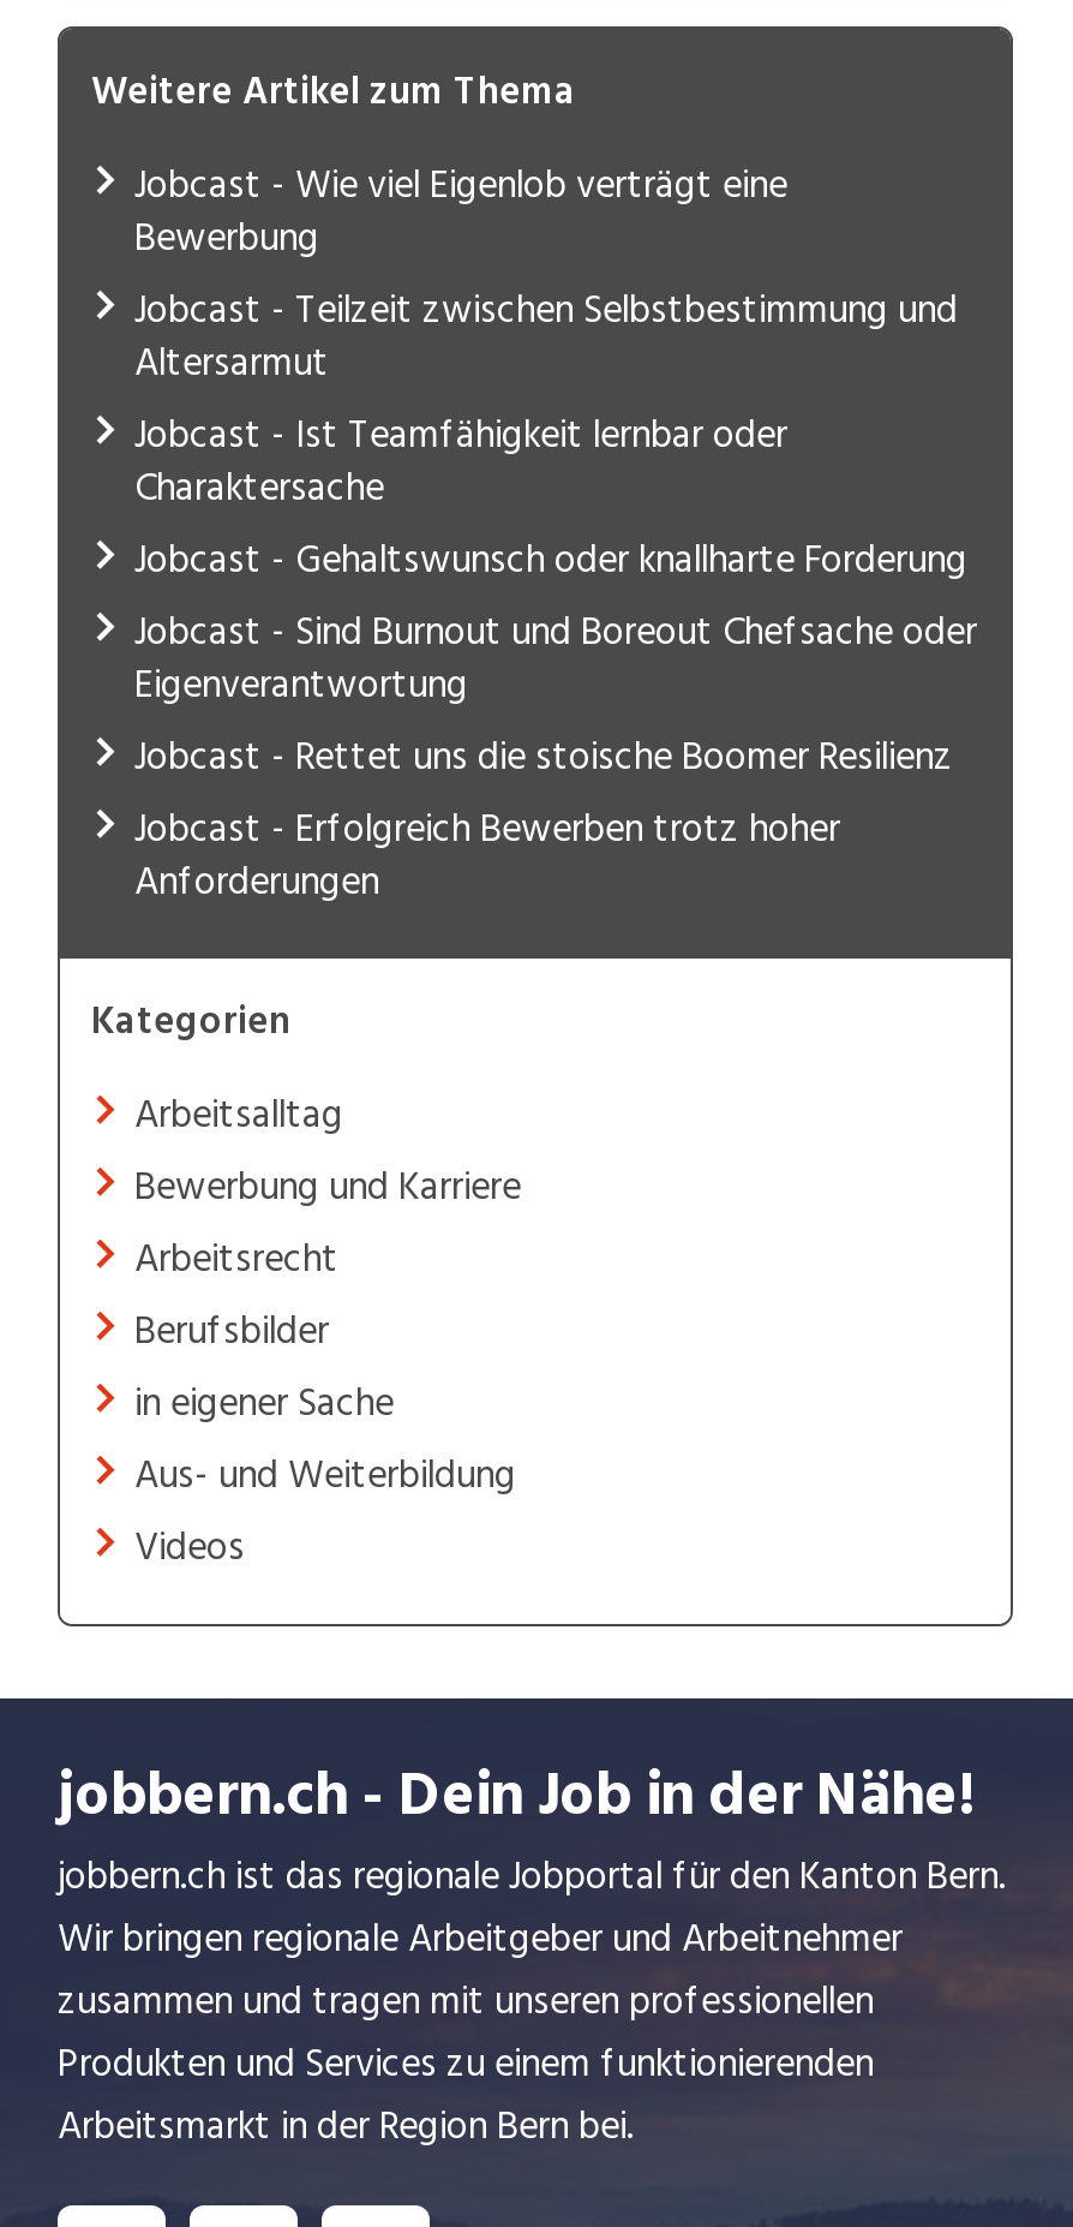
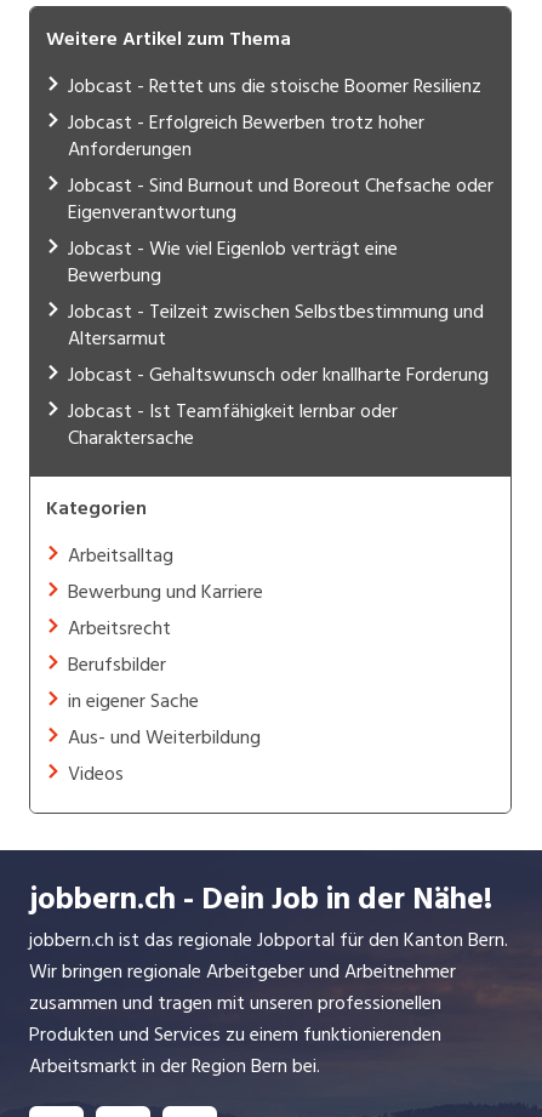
moved down: Jobcast - Wie viel Eigenlob verträgt eine | Bewerbung | Jobcast - Teilzeit zwischen Selbstbestimmung und | Altersarmut

moved down: Jobcast - Ist Teamfähigkeit lernbar oder | Charaktersache

moved up: Jobcast - Gehaltswunsch oder knallharte Forderung

moved up: Jobcast - Rettet uns die stoische Boomer Resilienz | Jobcast - Erfolgreich Bewerben trotz hoher | Anforderungen | Jobcast - Sind Burnout und Boreout Chefsache oder | Eigenverantwortung
